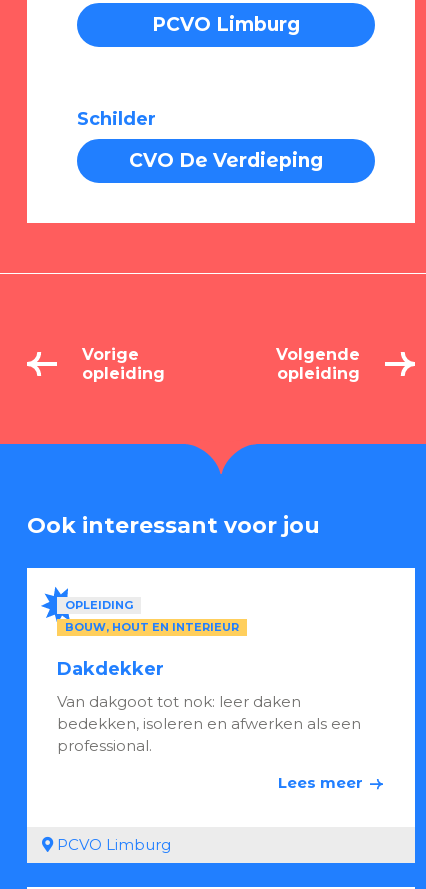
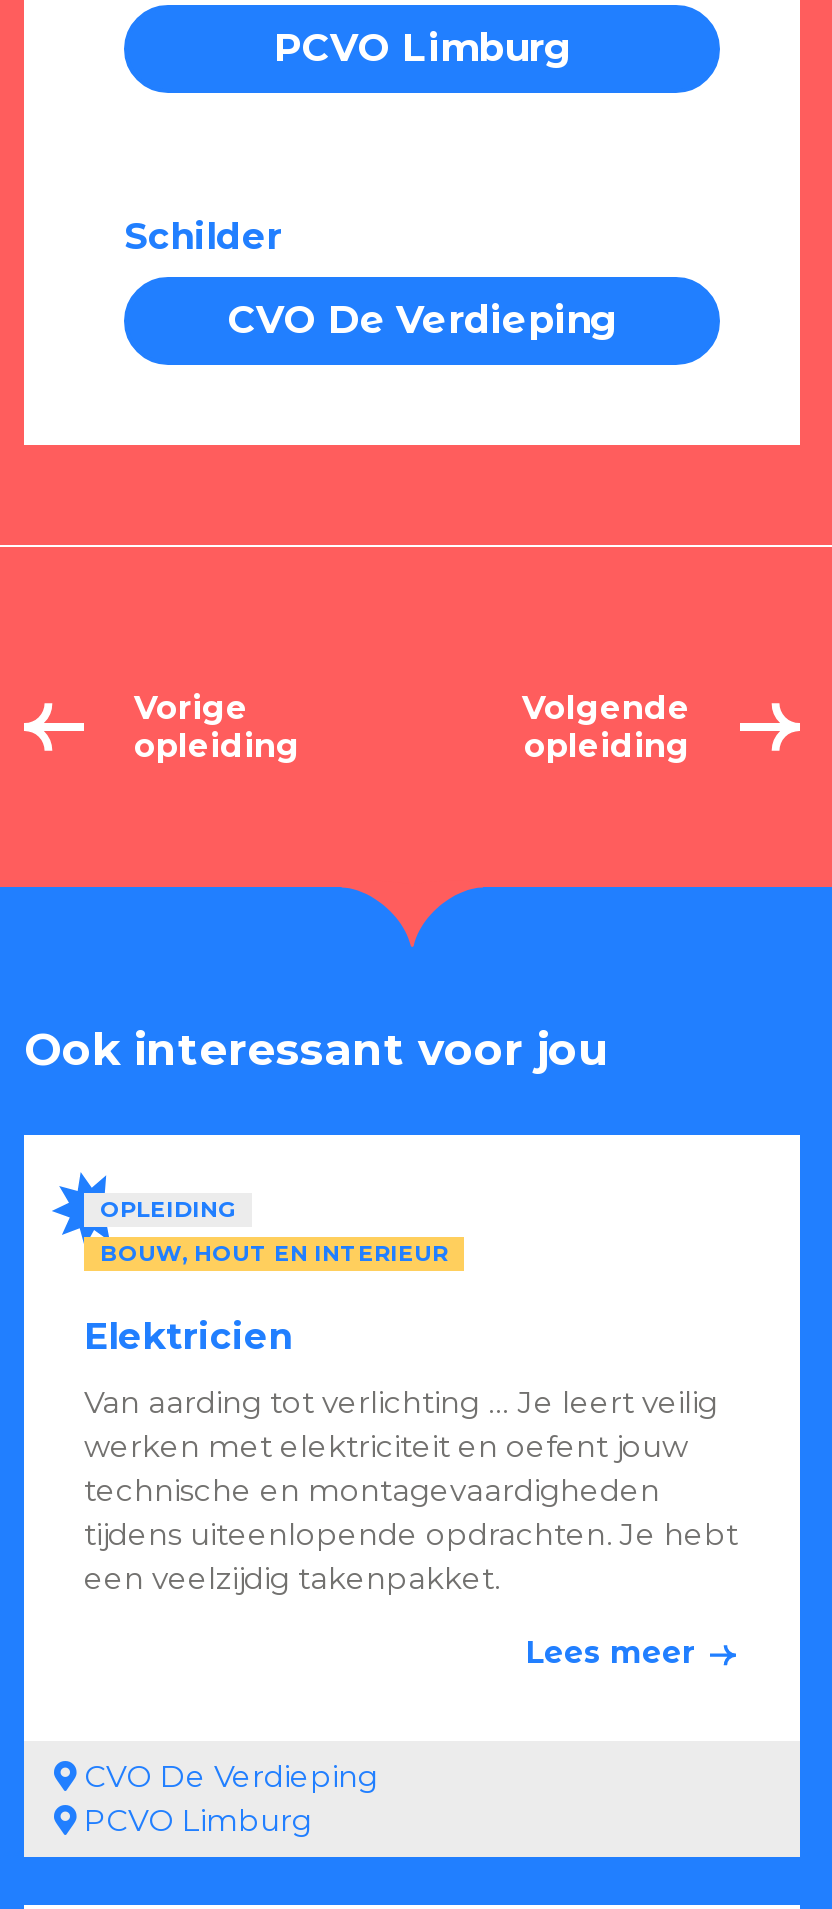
- Dakdekker
+ Elektricien

- Van dakgoot tot nok: leer daken
- bedekken, isoleren en afwerken als een
- professional.
+ Van aarding tot verlichting … Je leert veilig
+ werken met elektriciteit en oefent jouw
+ technische en montagevaardigheden
+ tijdens uiteenlopende opdrachten. Je hebt
+ een veelzijdig takenpakket.

+ CVO De Verdieping
